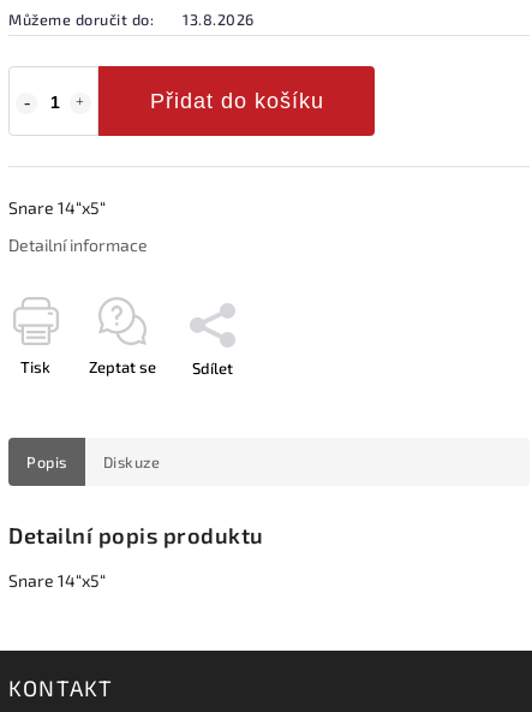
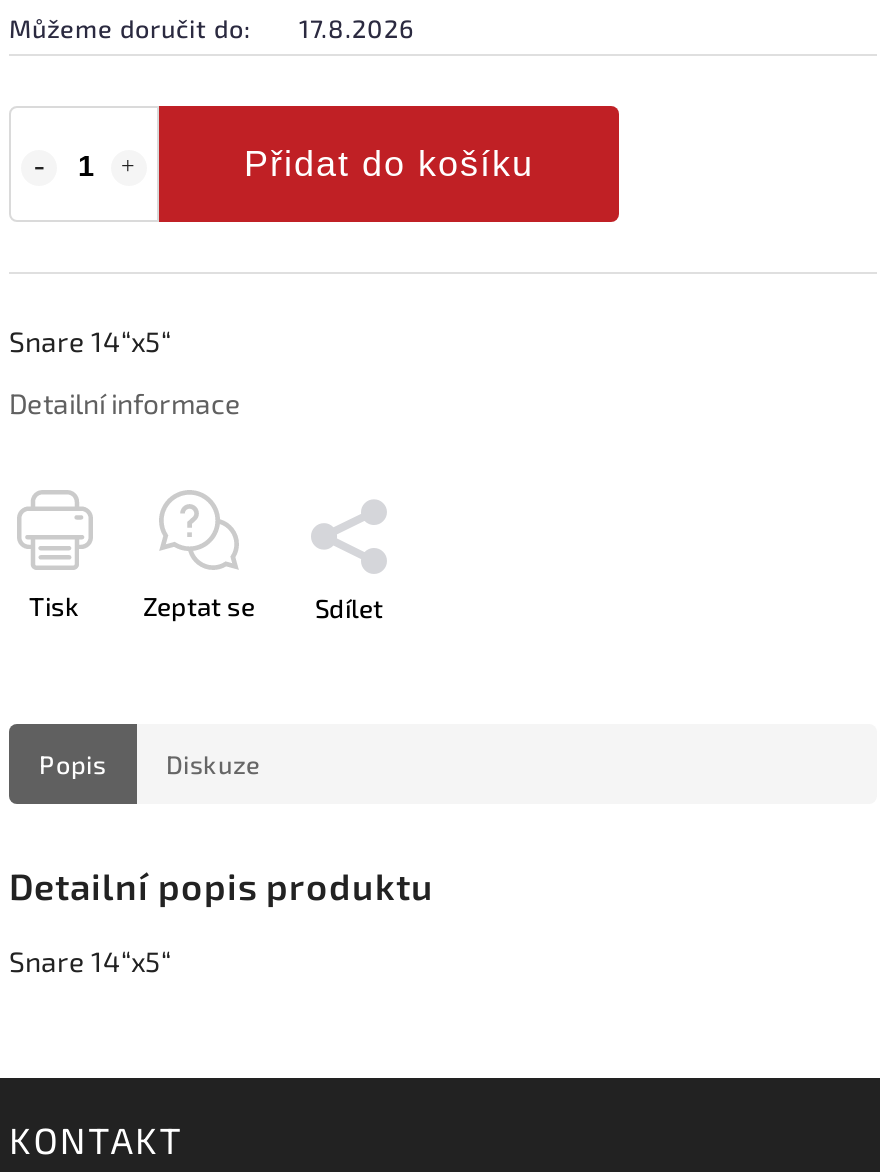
- Můžeme doručit do: 13.8.2026
+ Můžeme doručit do: 17.8.2026
